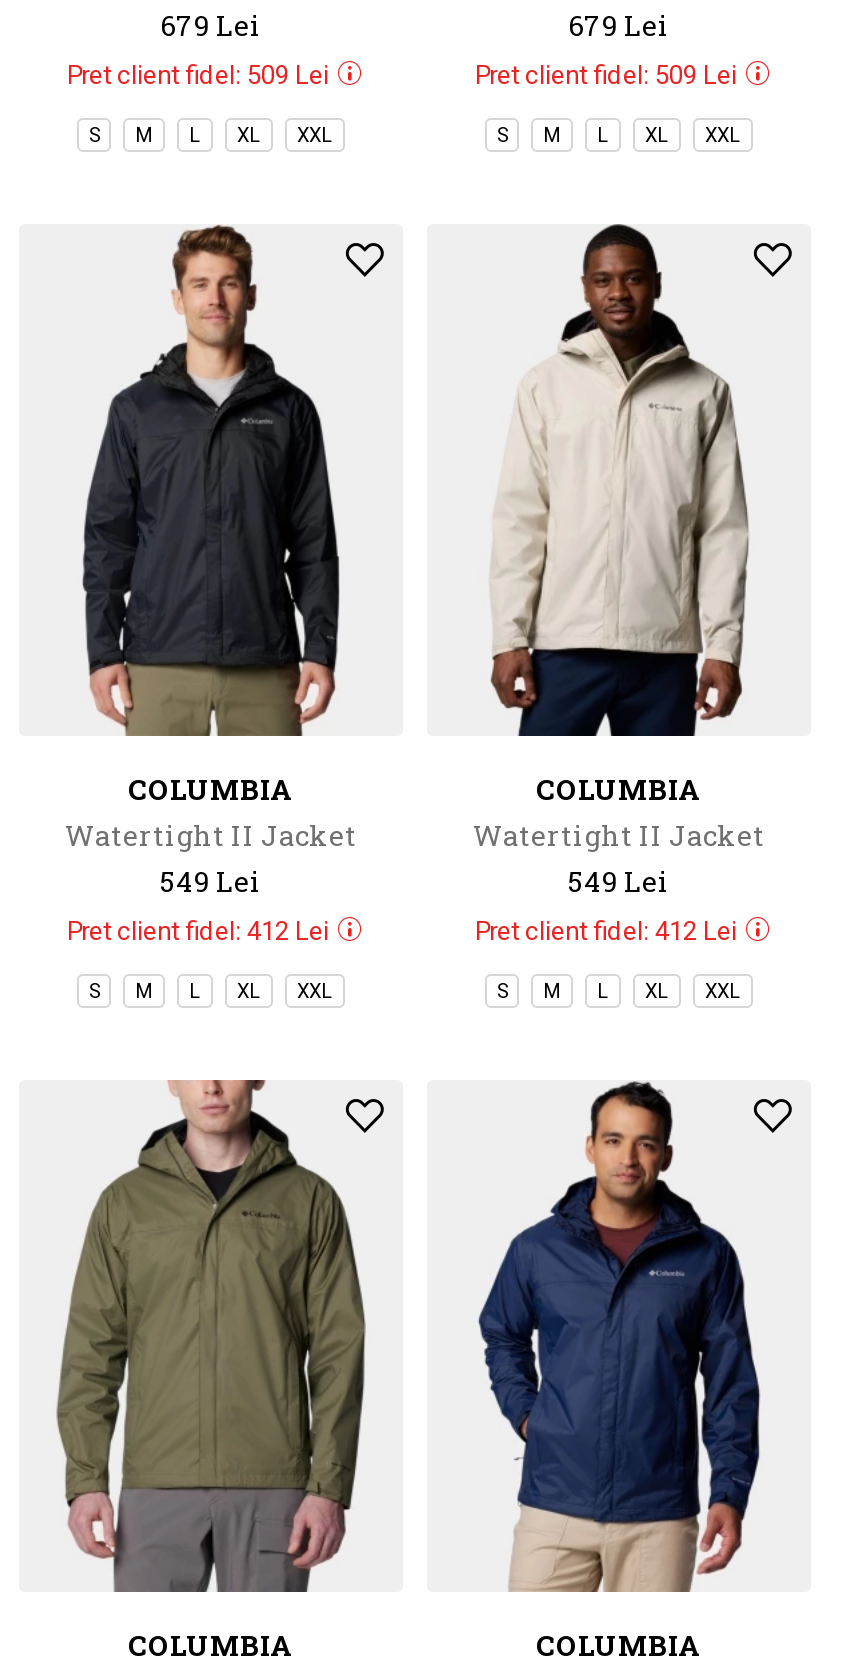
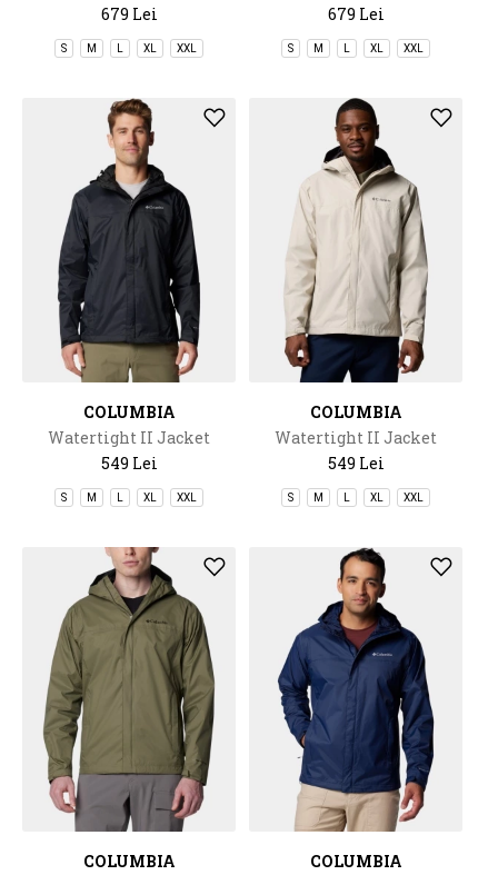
- Pret client fidel: 509 Lei

- Pret client fidel: 509 Lei

- Pret client fidel: 412 Lei

- Pret client fidel: 412 Lei
